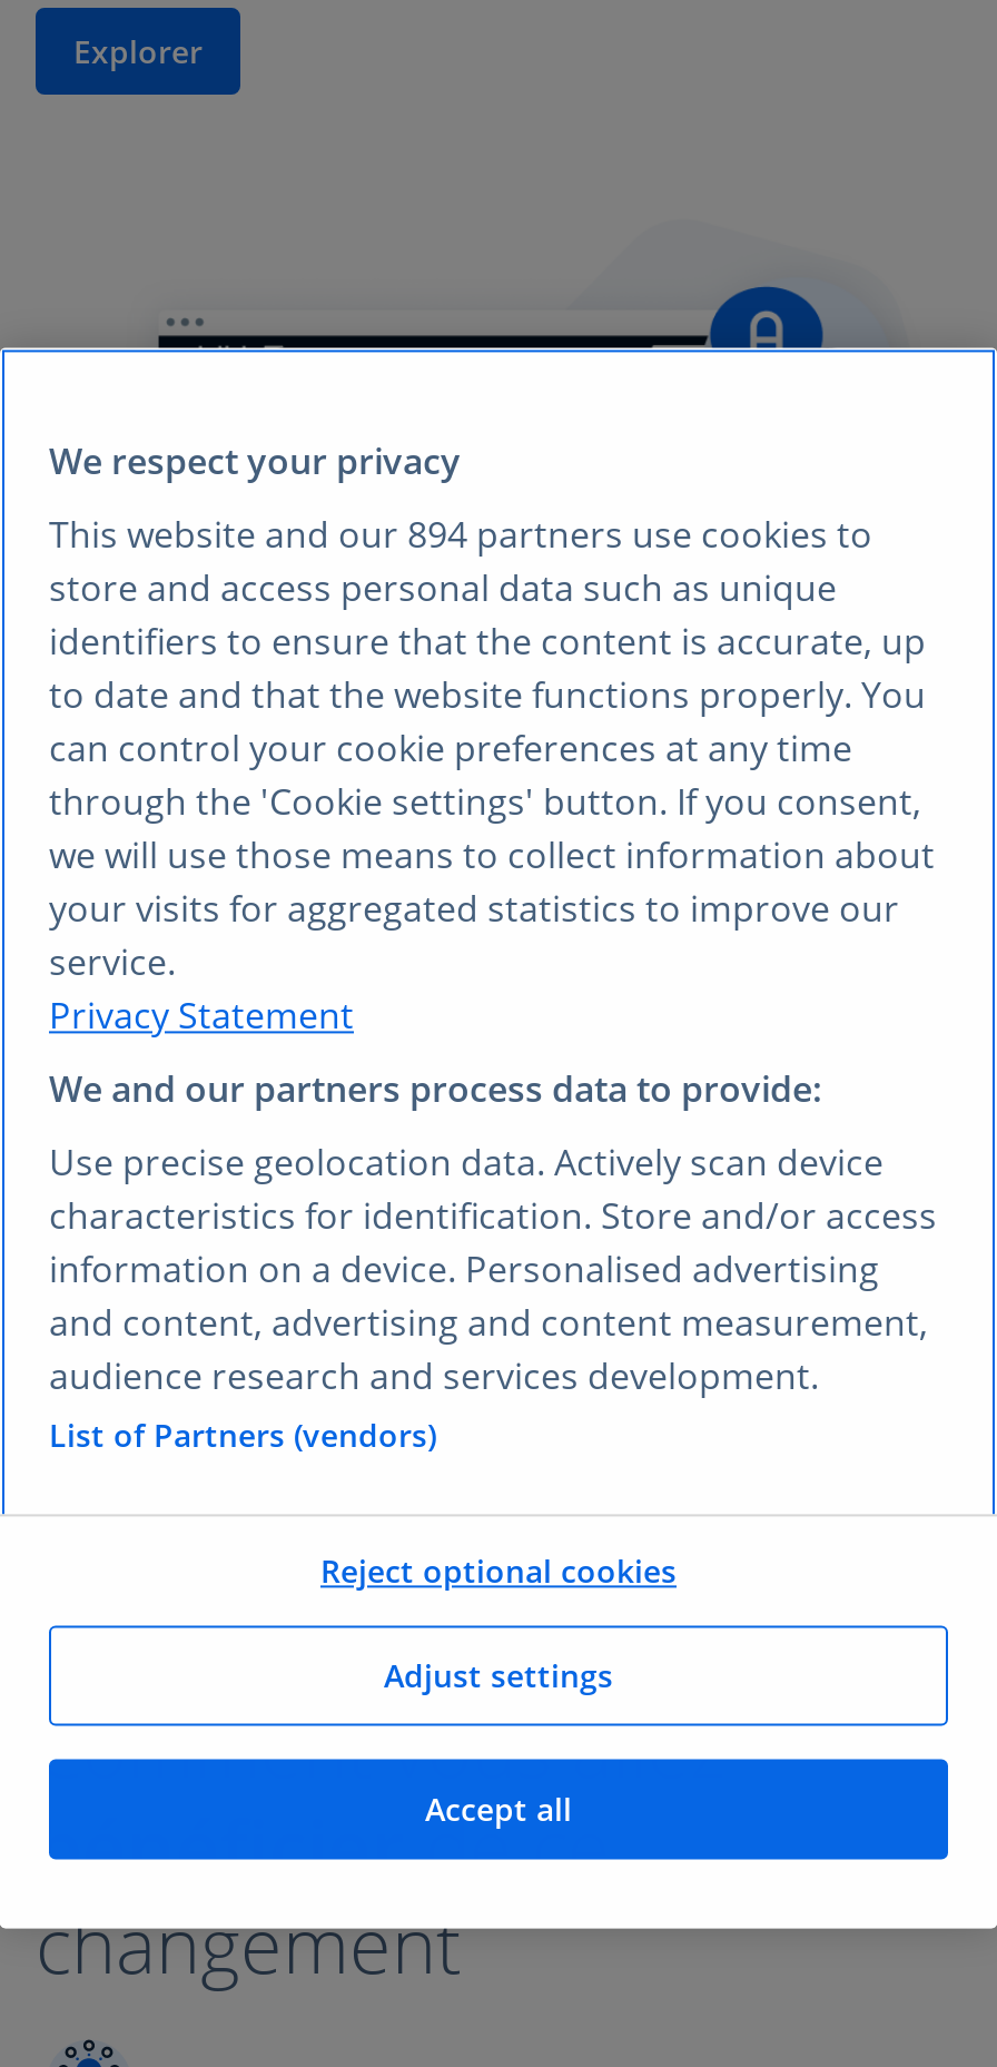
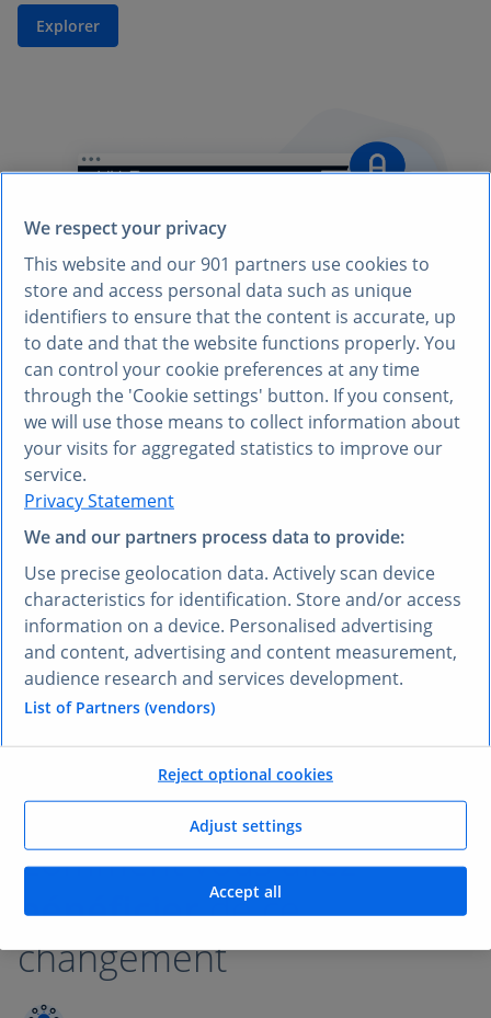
- This website and our 894 partners use cookies to
+ This website and our 901 partners use cookies to
